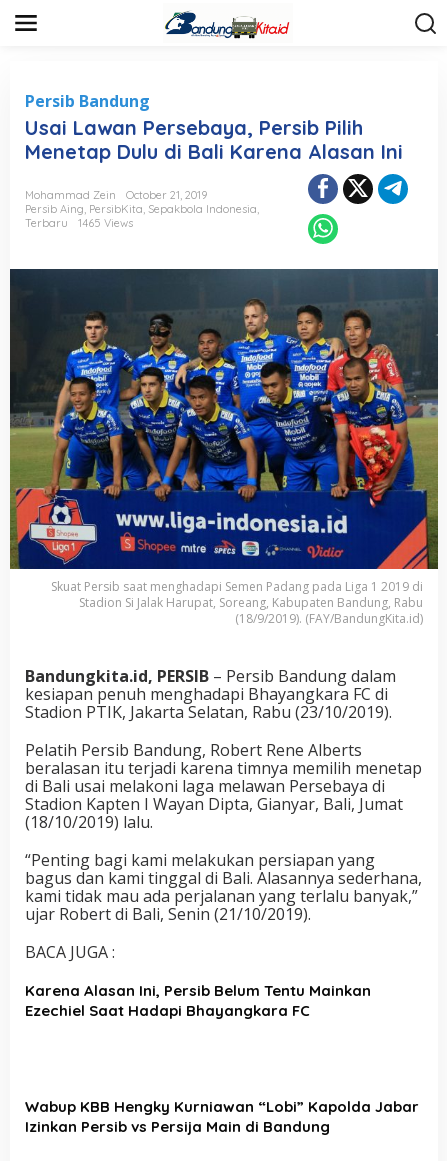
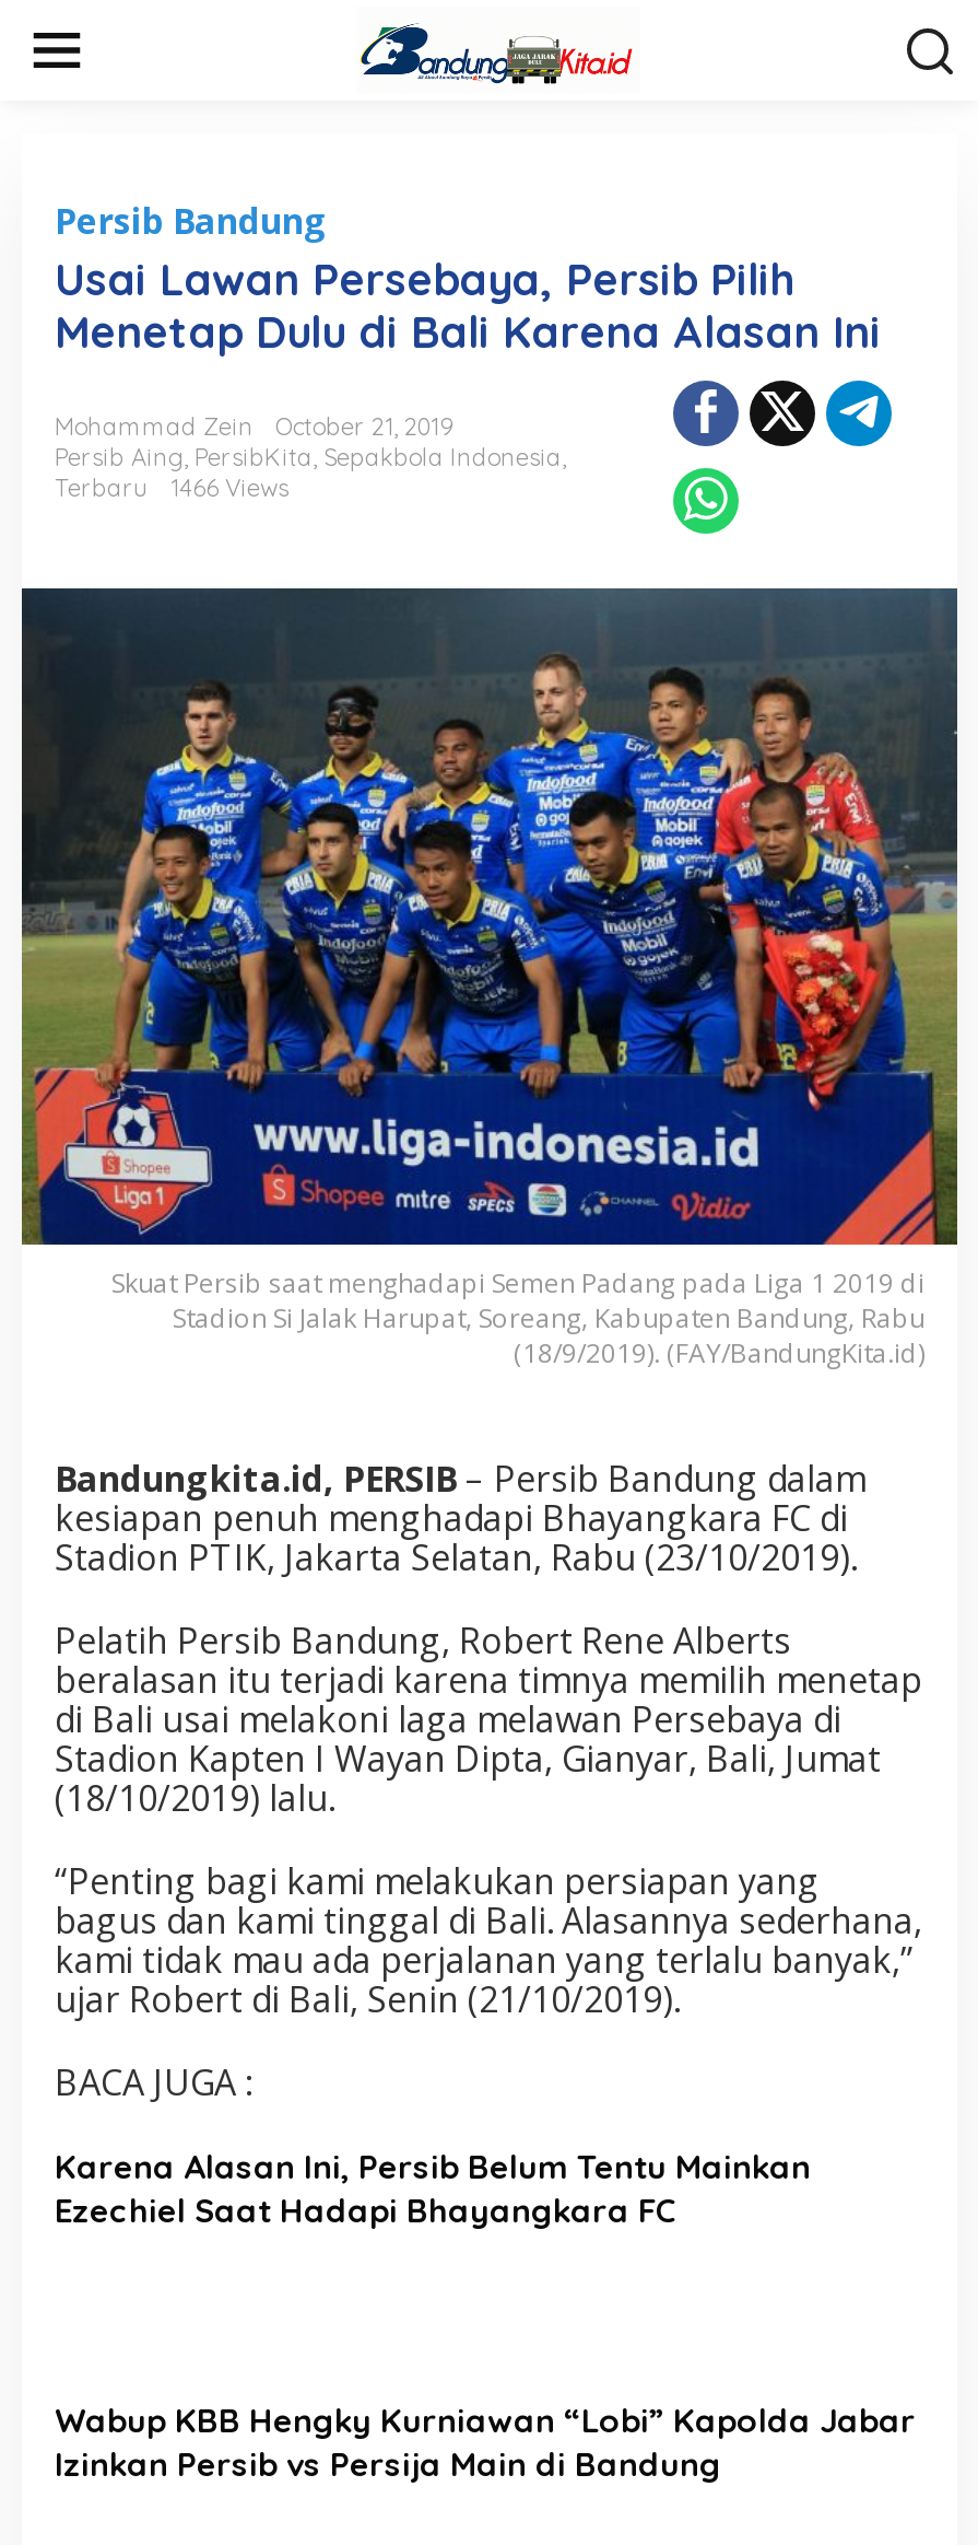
- 1465 Views
+ 1466 Views
